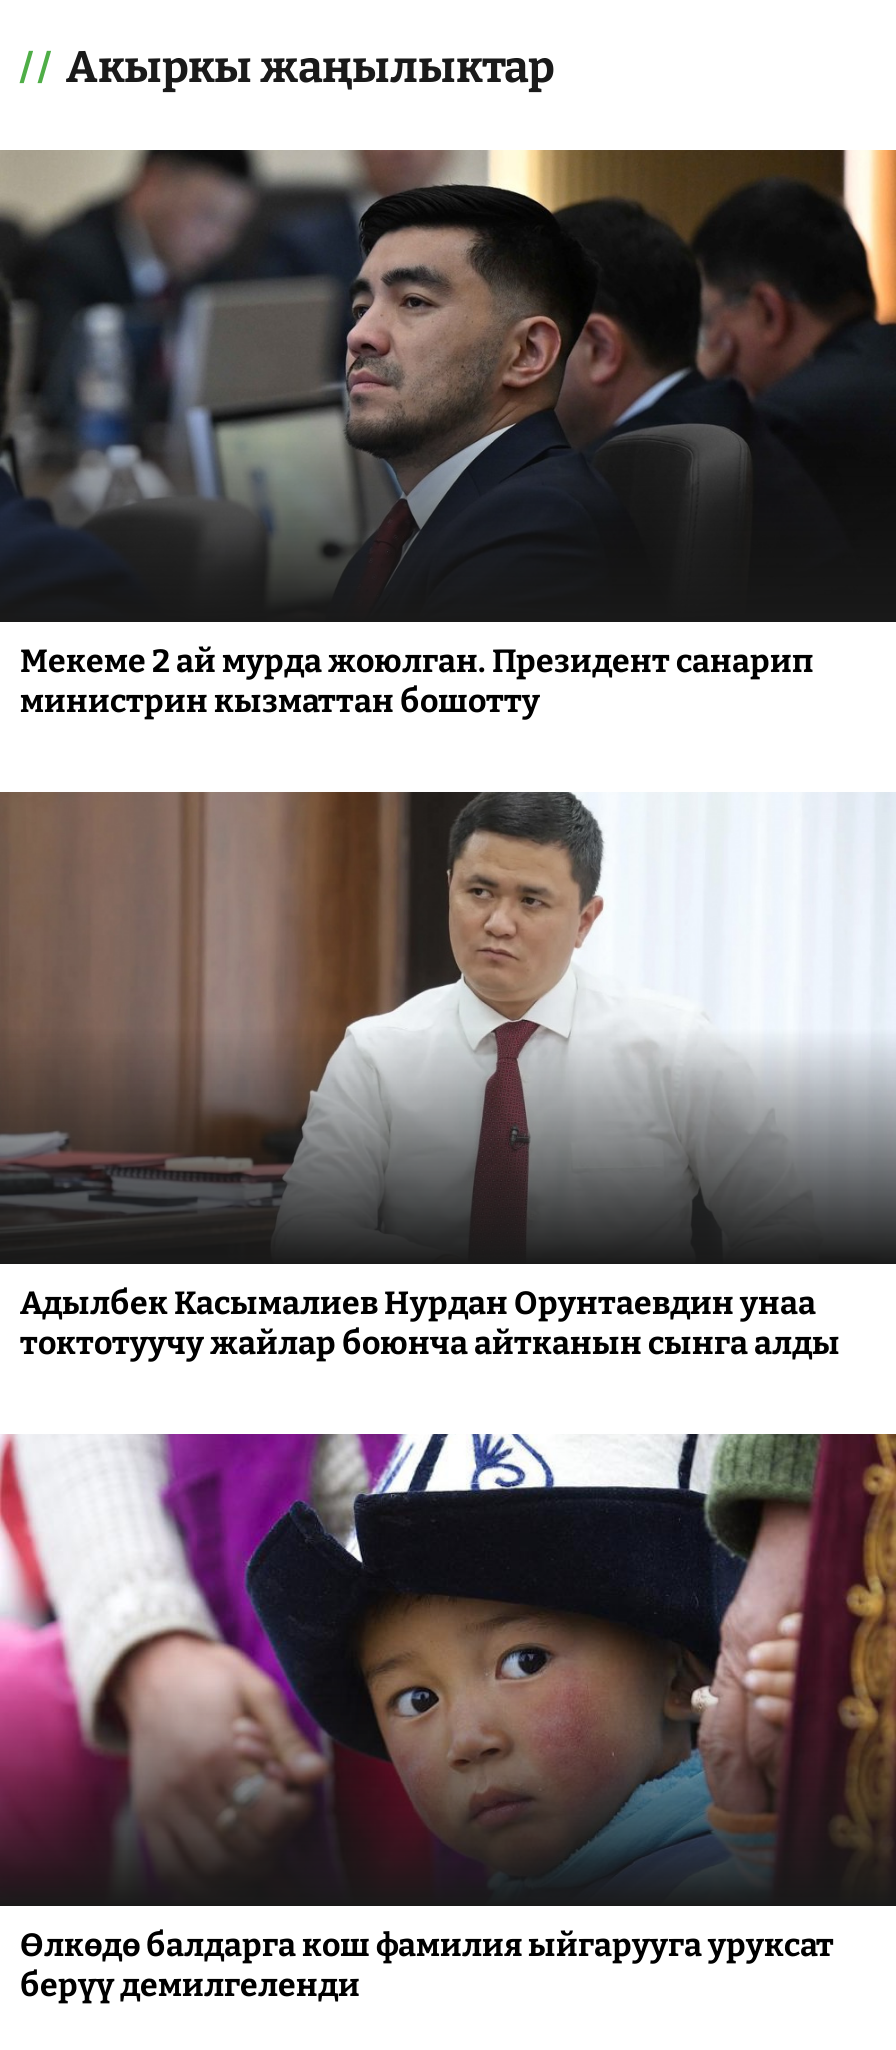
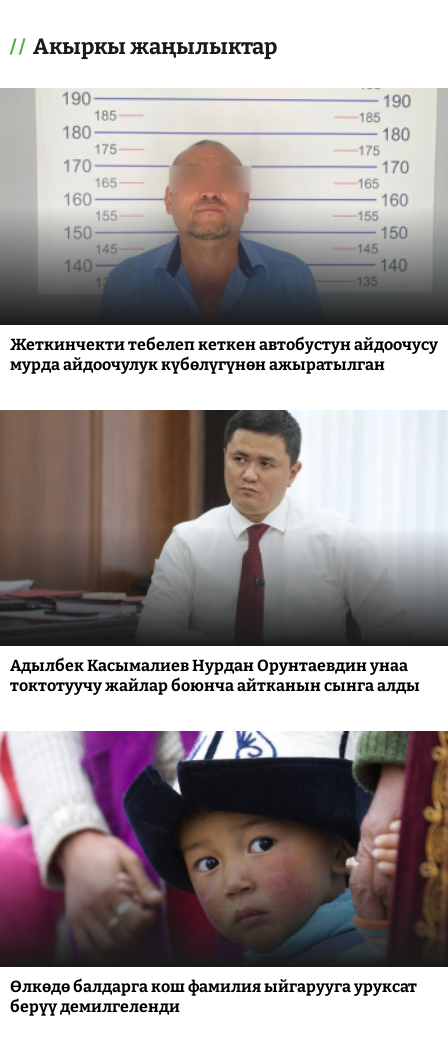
- [image]
- Мекеме 2 ай мурда жоюлган. Президент санарип
- министрин кызматтан бошотту
+ [image]
+ Жеткинчекти тебелеп кеткен автобустун айдоочусу
+ мурда айдоочулук күбөлүгүнөн ажыратылган
